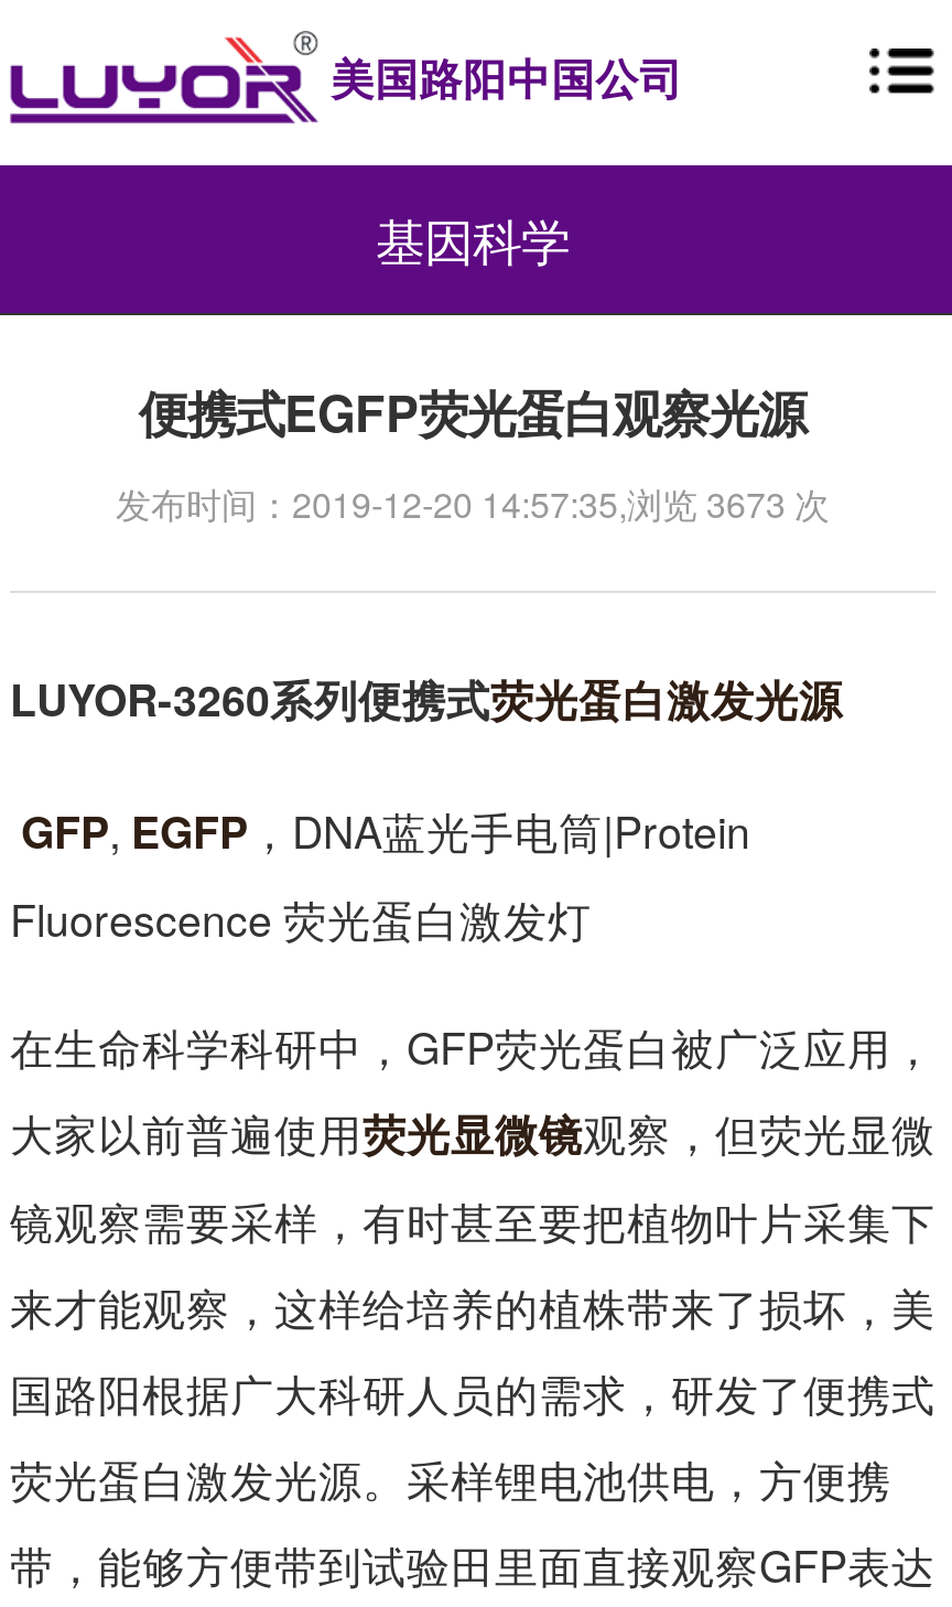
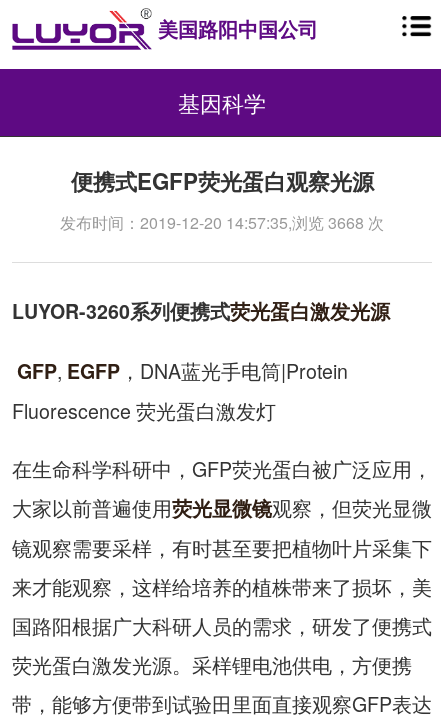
- 发布时间：2019-12-20 14:57:35,浏览 3673 次
+ 发布时间：2019-12-20 14:57:35,浏览 3668 次
